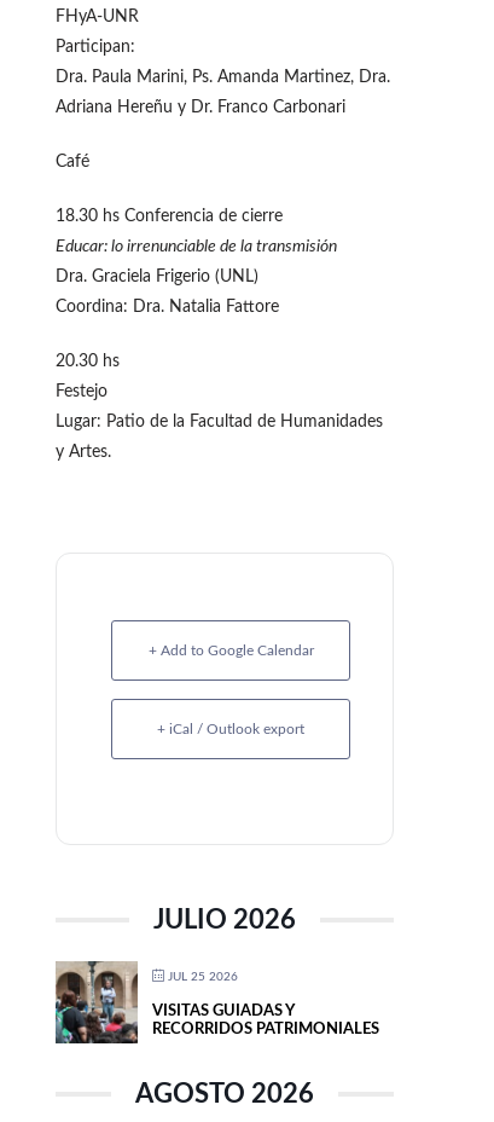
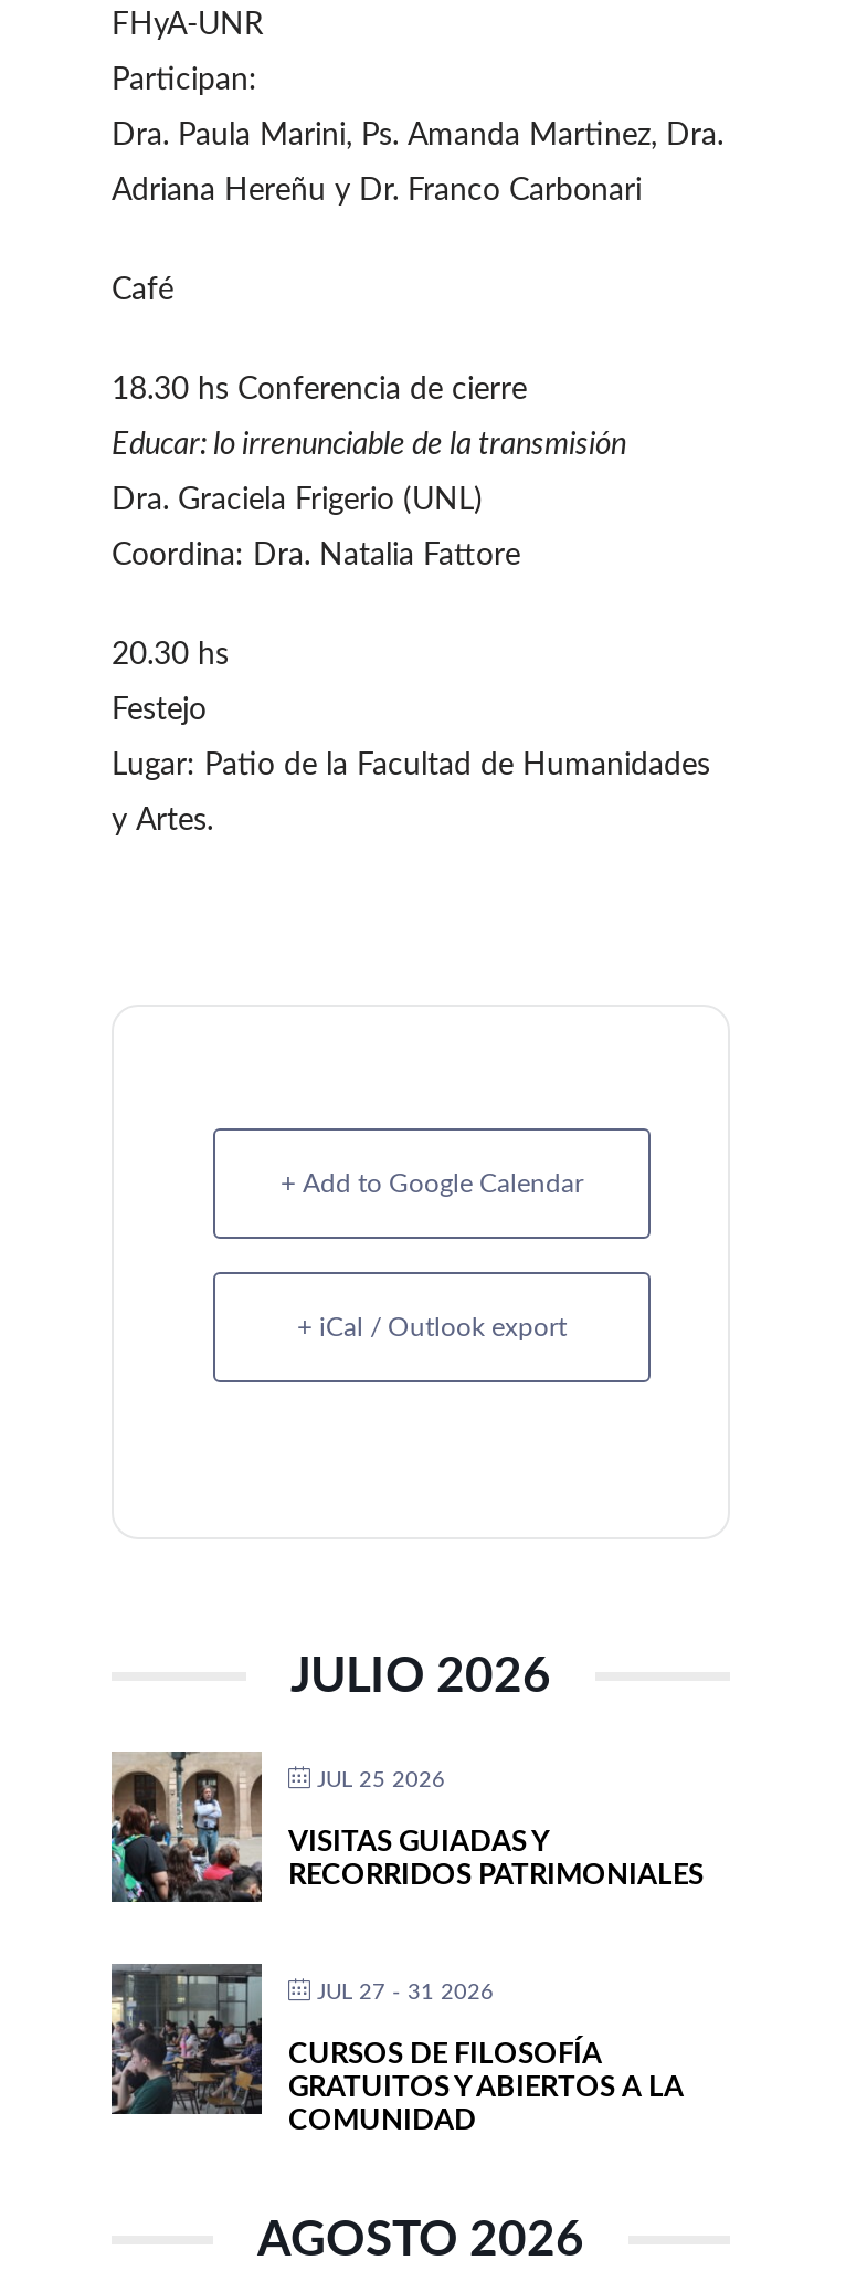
+ [image]
+ JUL 27 - 31 2026
+ CURSOS DE FILOSOFÍA
+ GRATUITOS Y ABIERTOS A LA
+ COMUNIDAD
